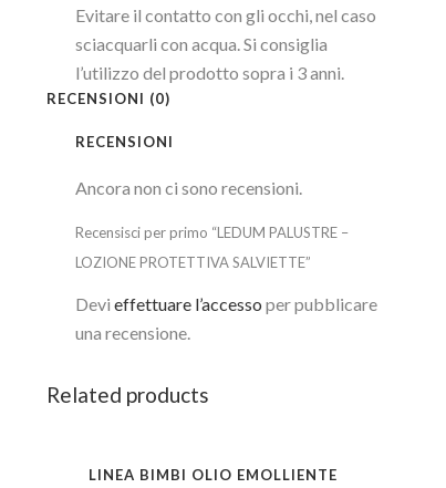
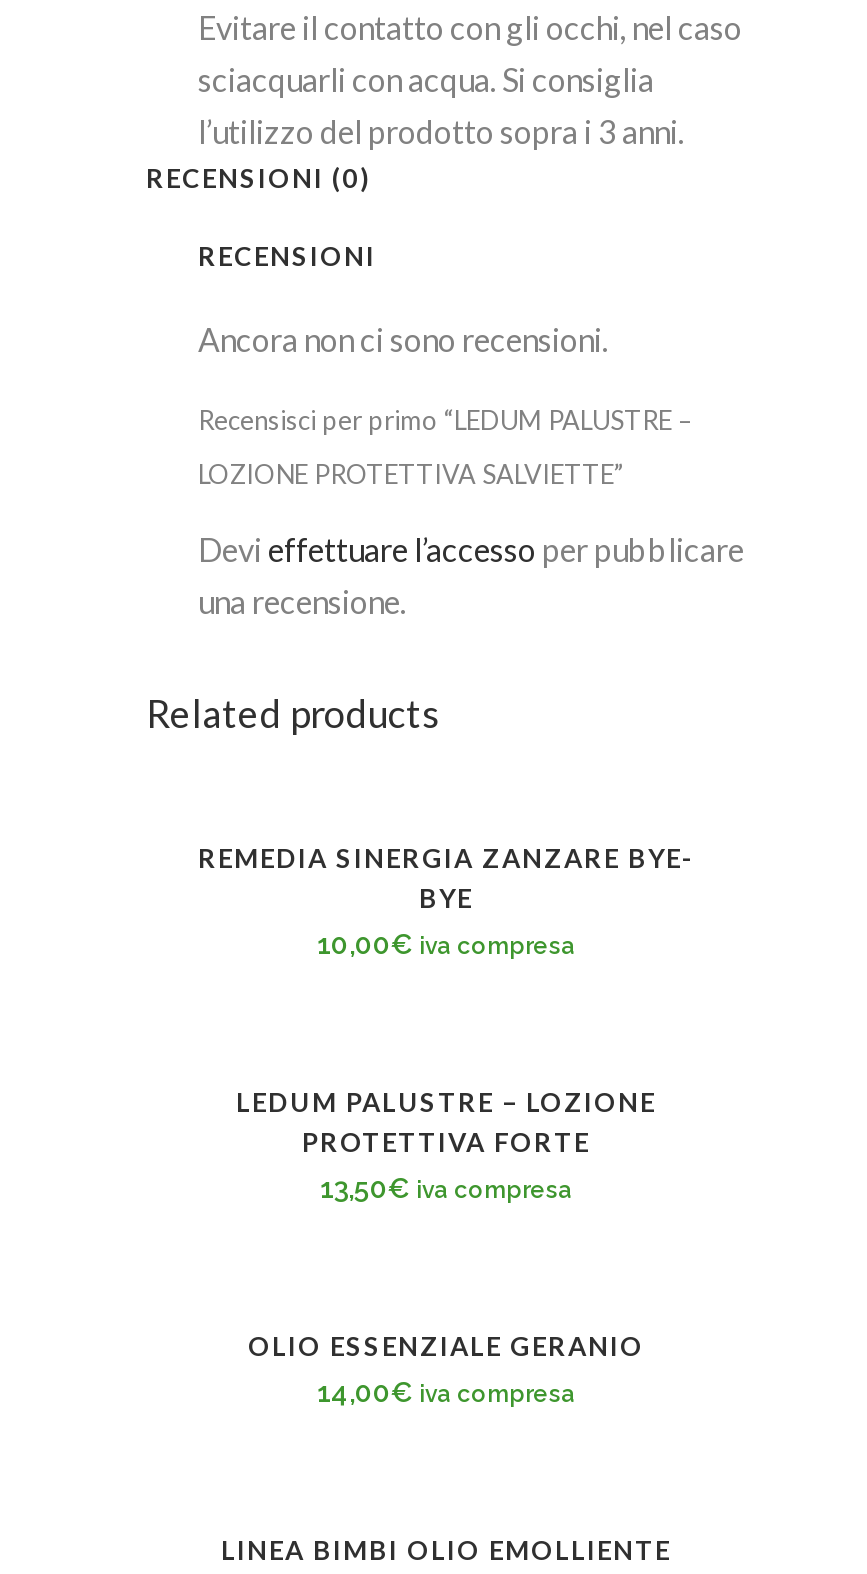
+ REMEDIA SINERGIA ZANZARE BYE-
+ BYE
+ 10,00€ iva compresa

+ LEDUM PALUSTRE – LOZIONE
+ PROTETTIVA FORTE
+ 13,50€ iva compresa

+ OLIO ESSENZIALE GERANIO
+ 14,00€ iva compresa
